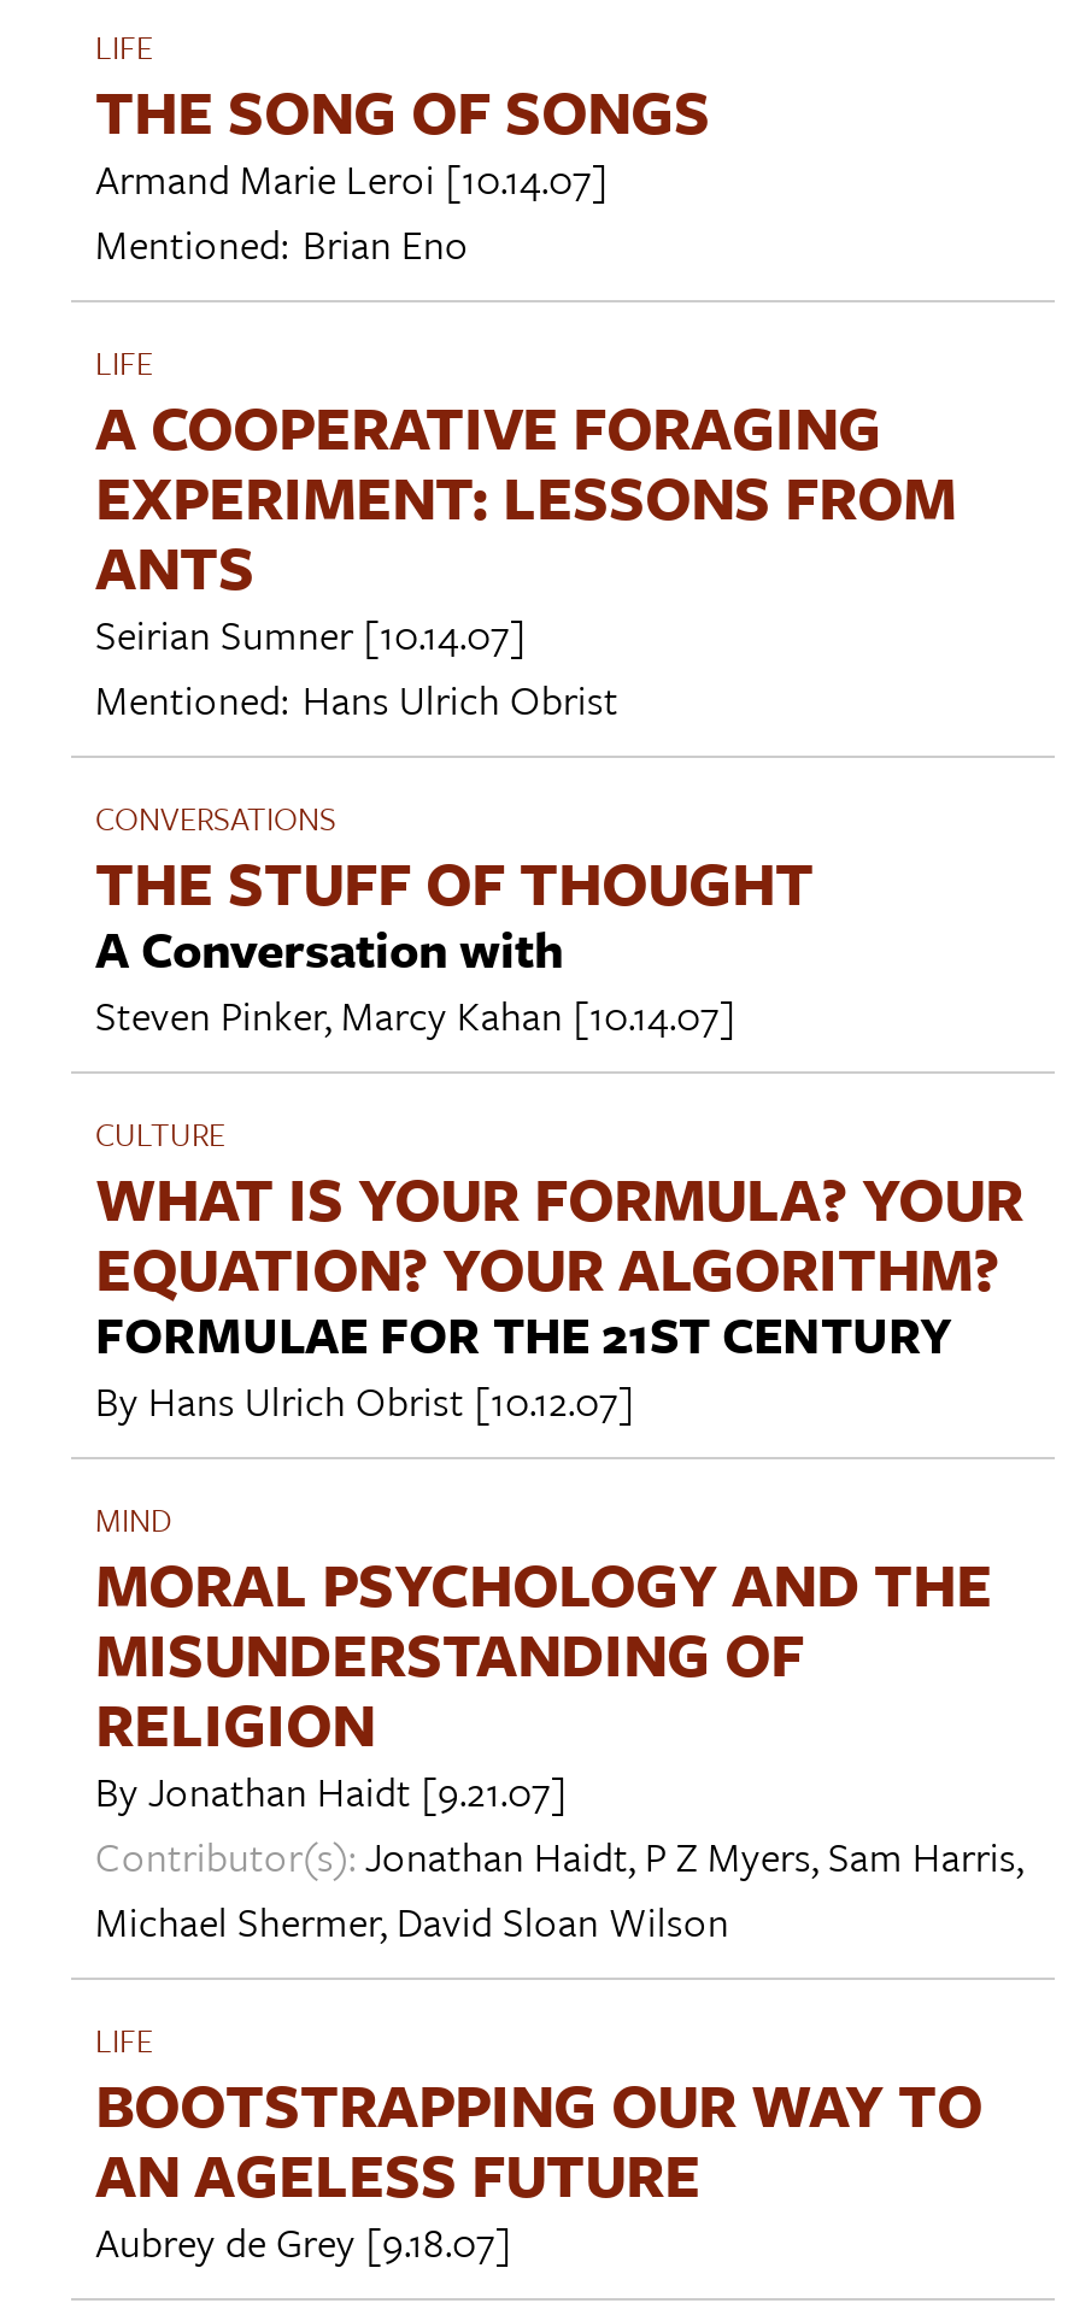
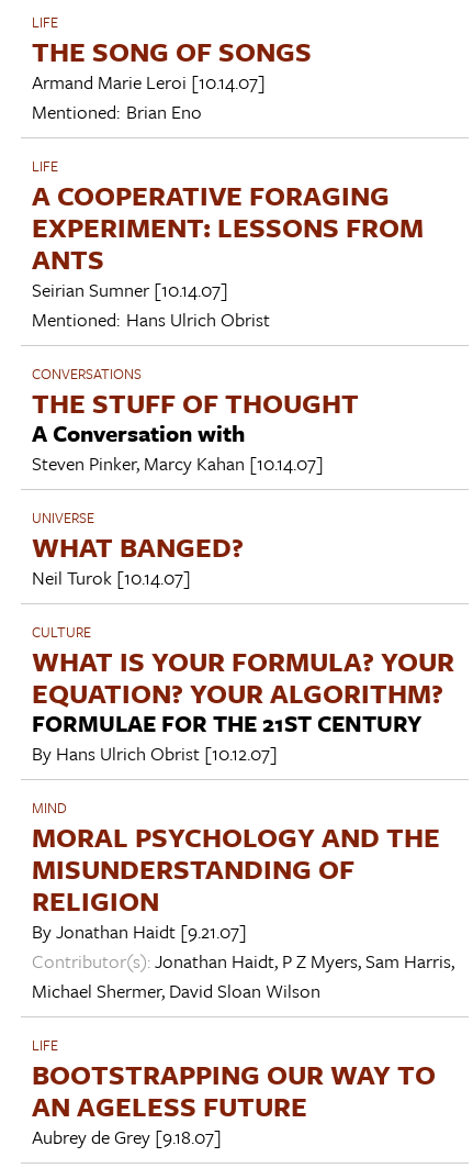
+ UNIVERSE
+ WHAT BANGED?
+ Neil Turok [10.14.07]
